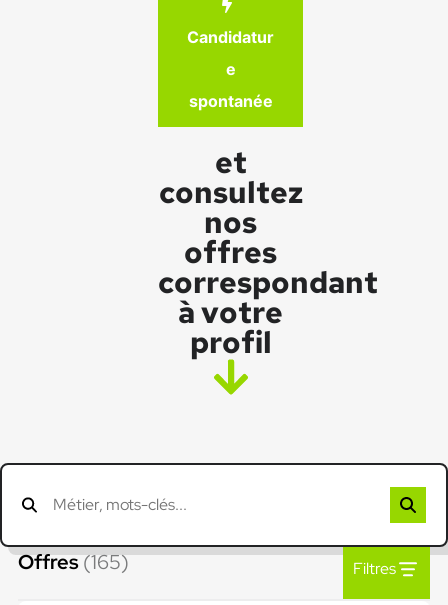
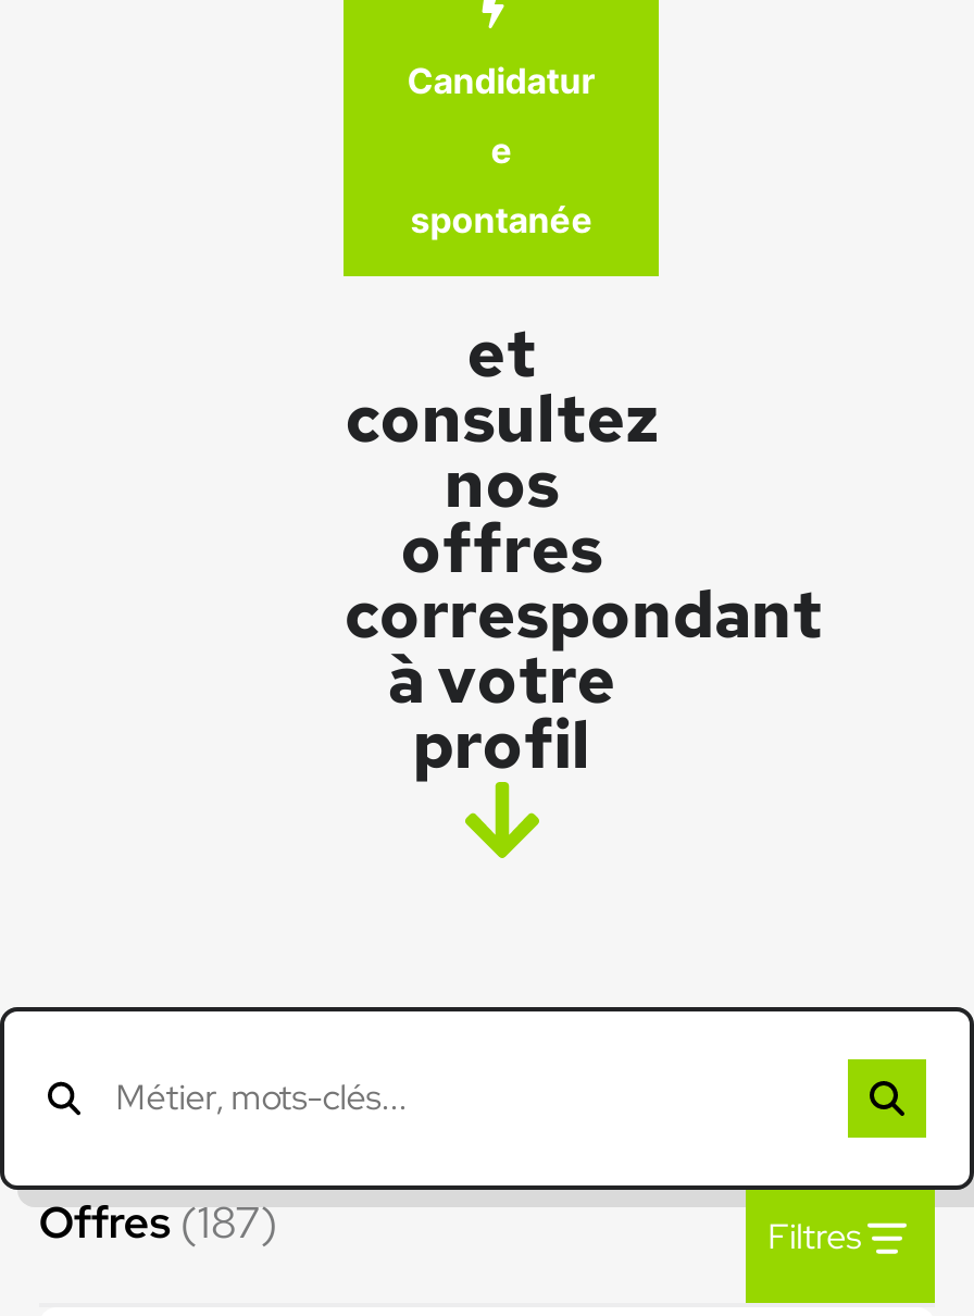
- Offres (165)
+ Offres (187)
